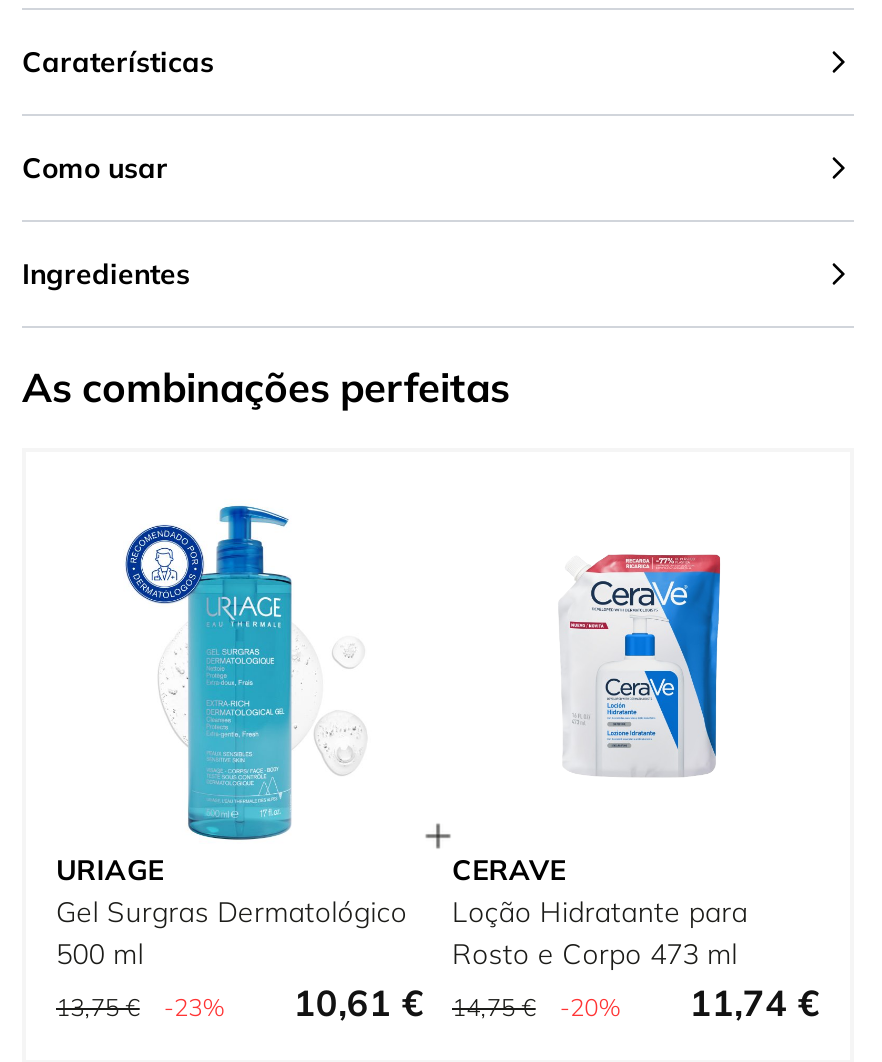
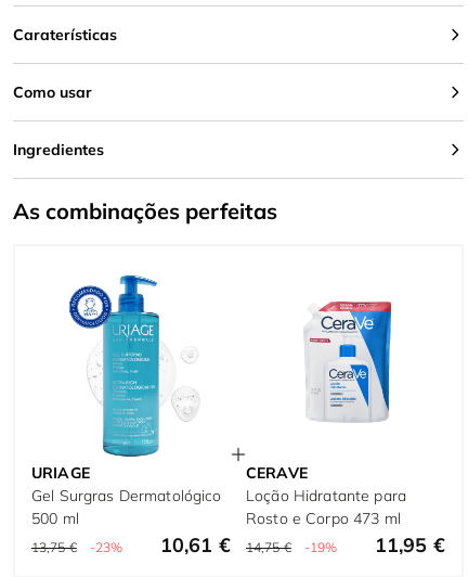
- -20%
+ -19%

- 11,74 €
+ 11,95 €
